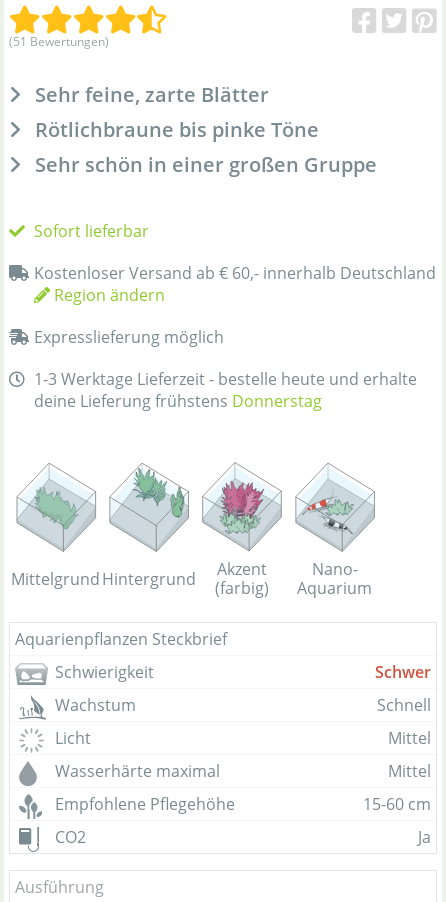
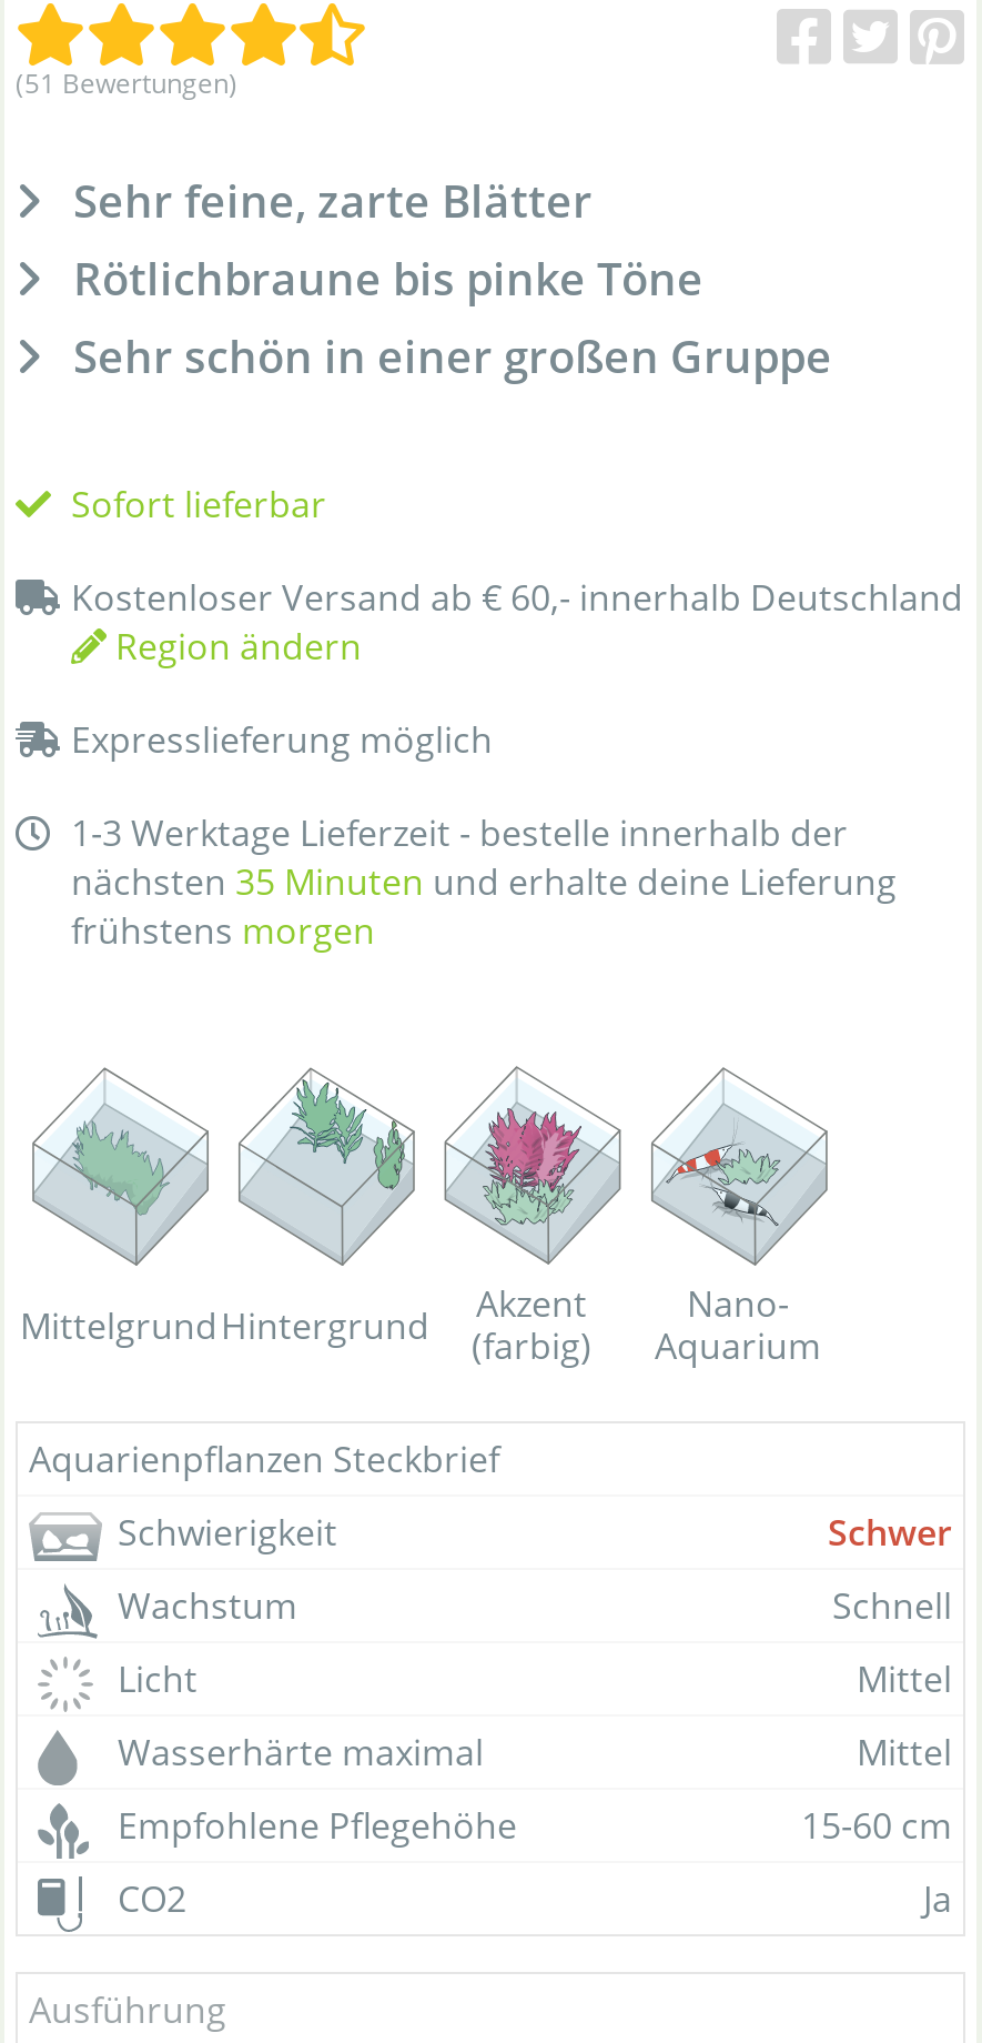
- 1-3 Werktage Lieferzeit - bestelle heute und erhalte
- deine Lieferung frühstens Donnerstag
+ 1-3 Werktage Lieferzeit - bestelle innerhalb der
+ nächsten 35 Minuten und erhalte deine Lieferung
+ frühstens morgen
